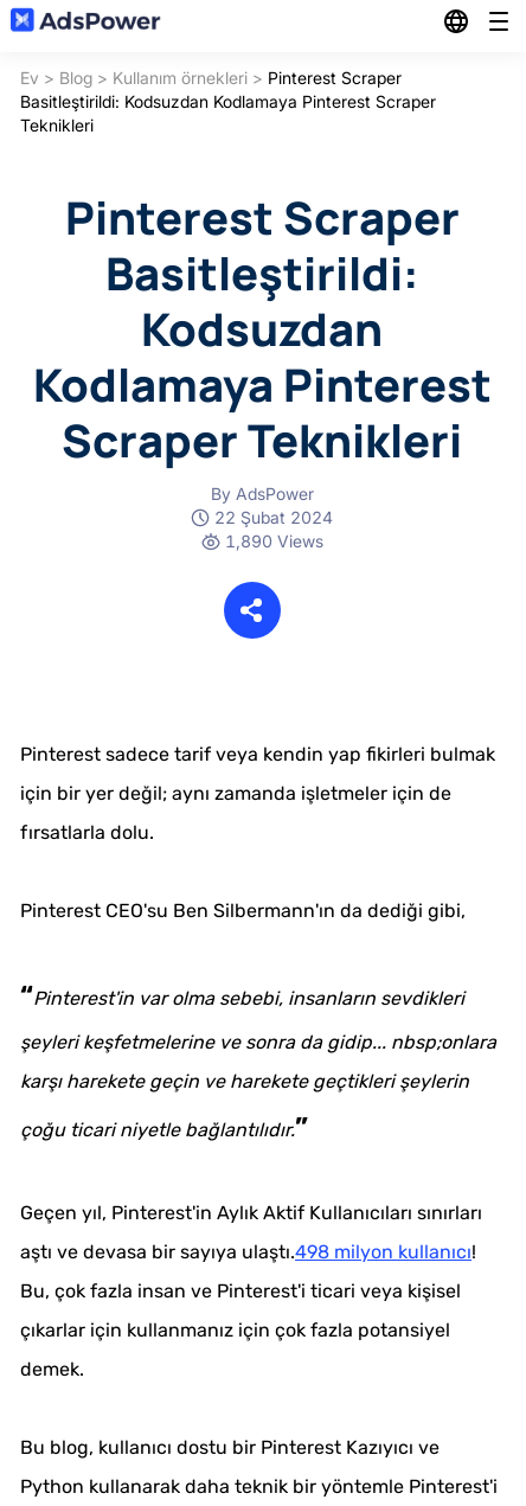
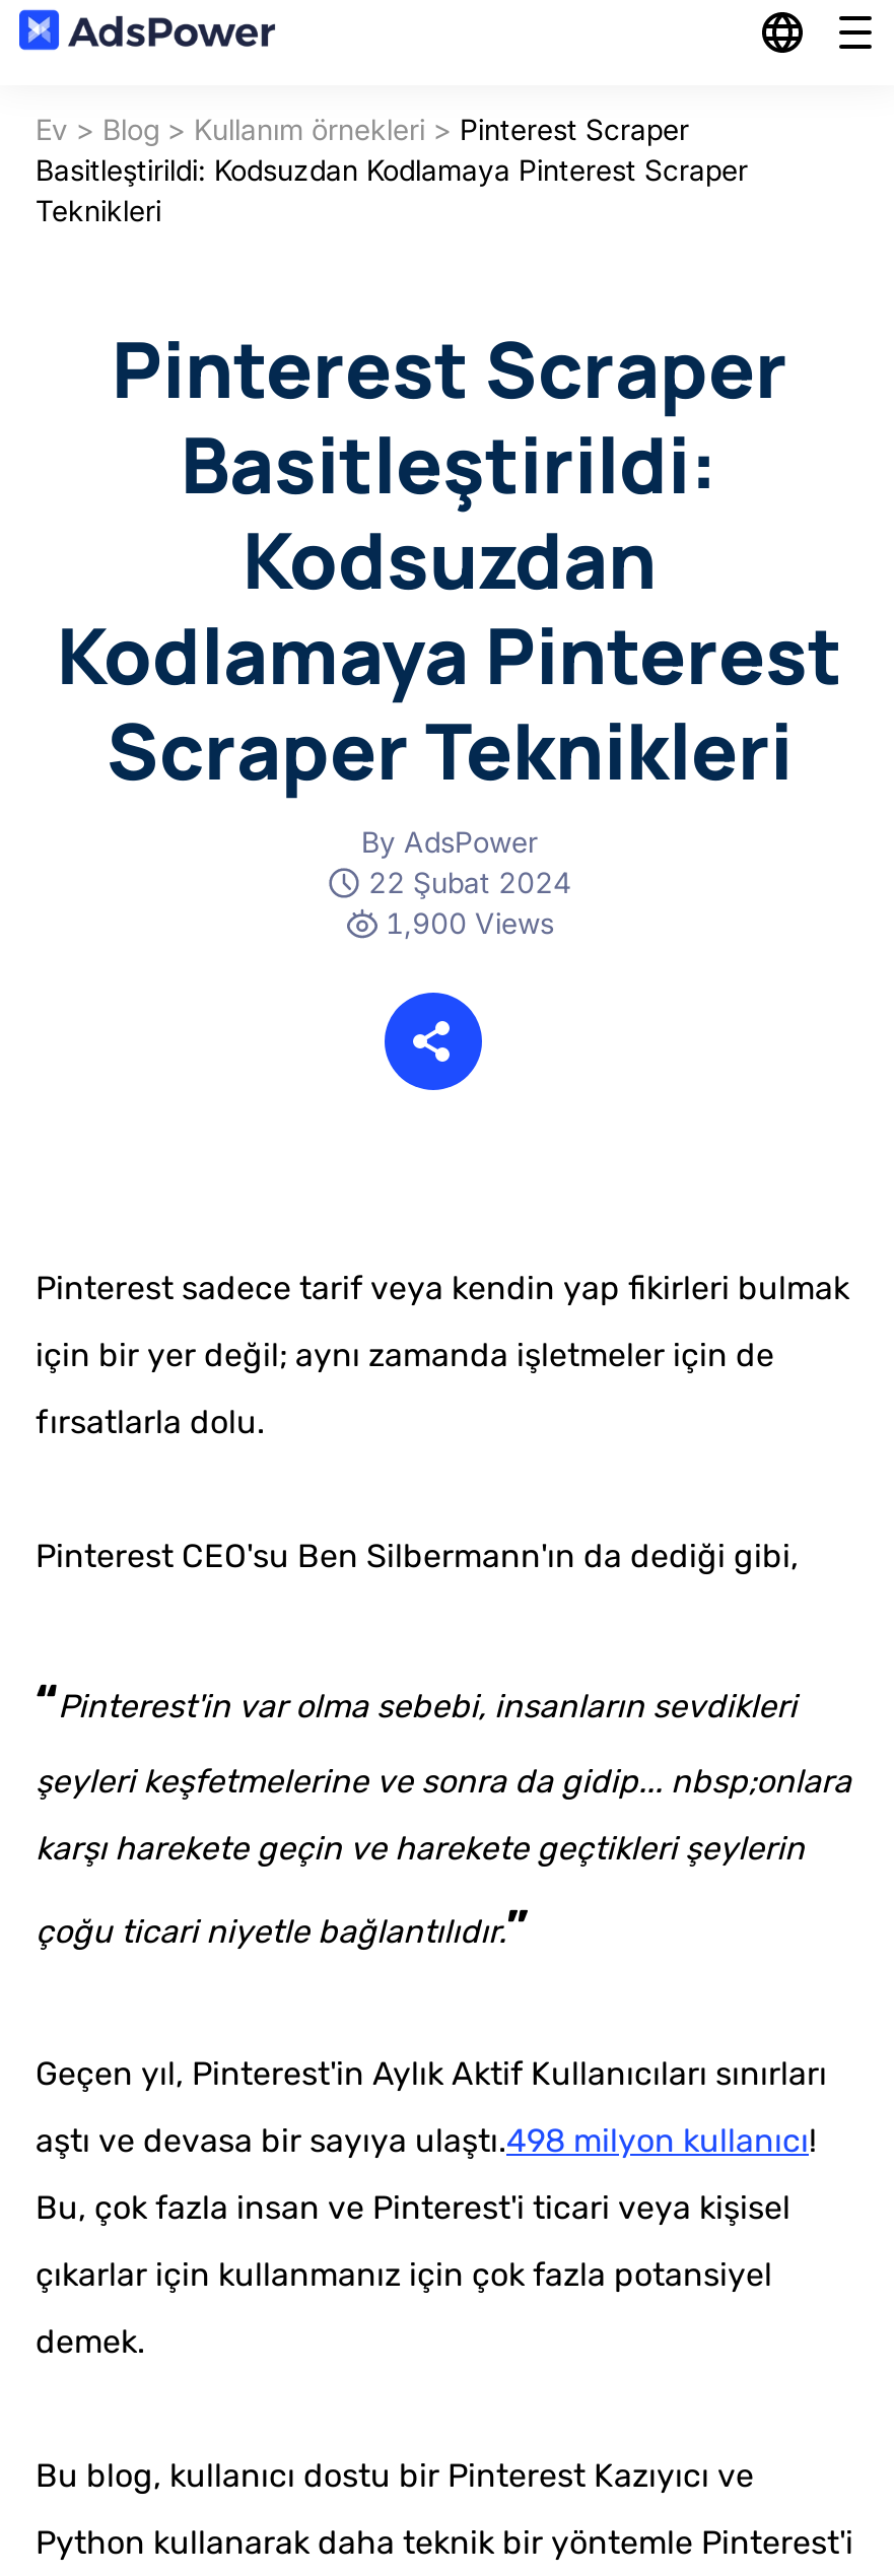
- 1,890 Views
+ 1,900 Views
